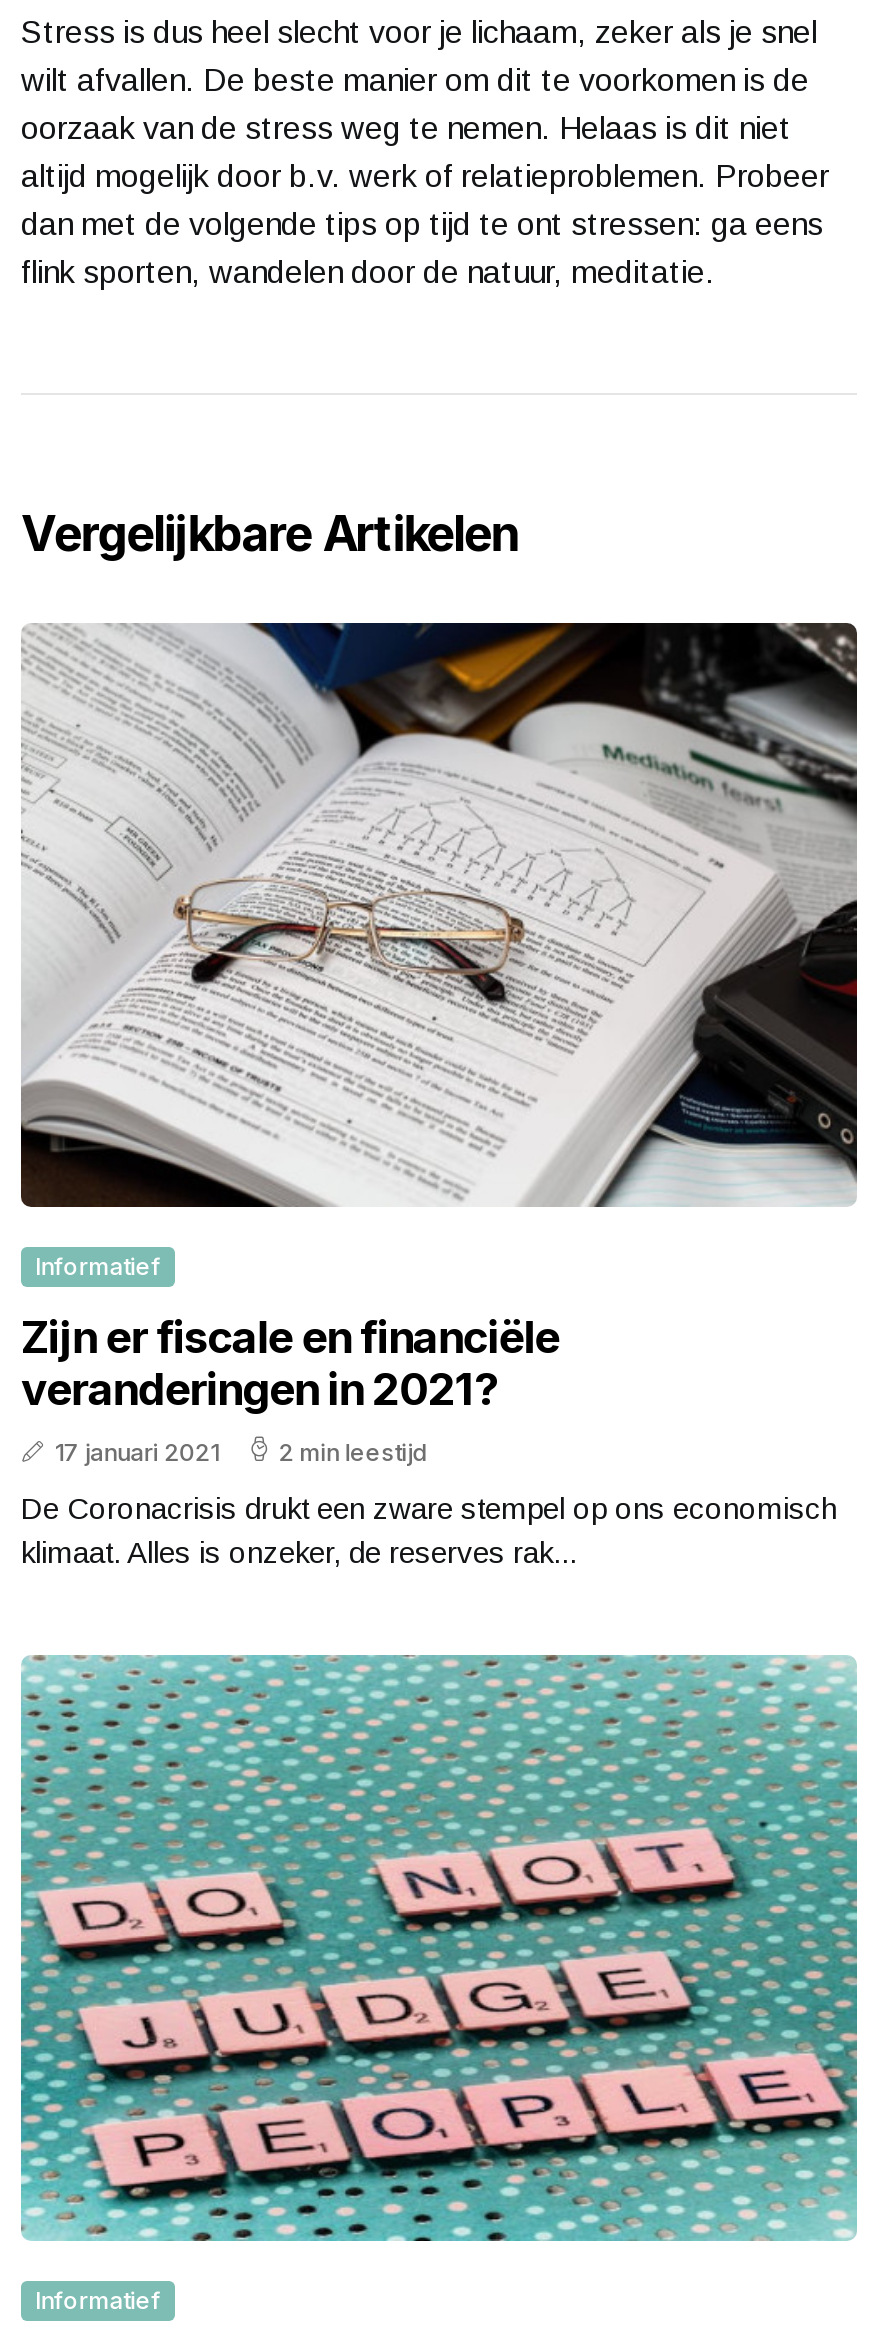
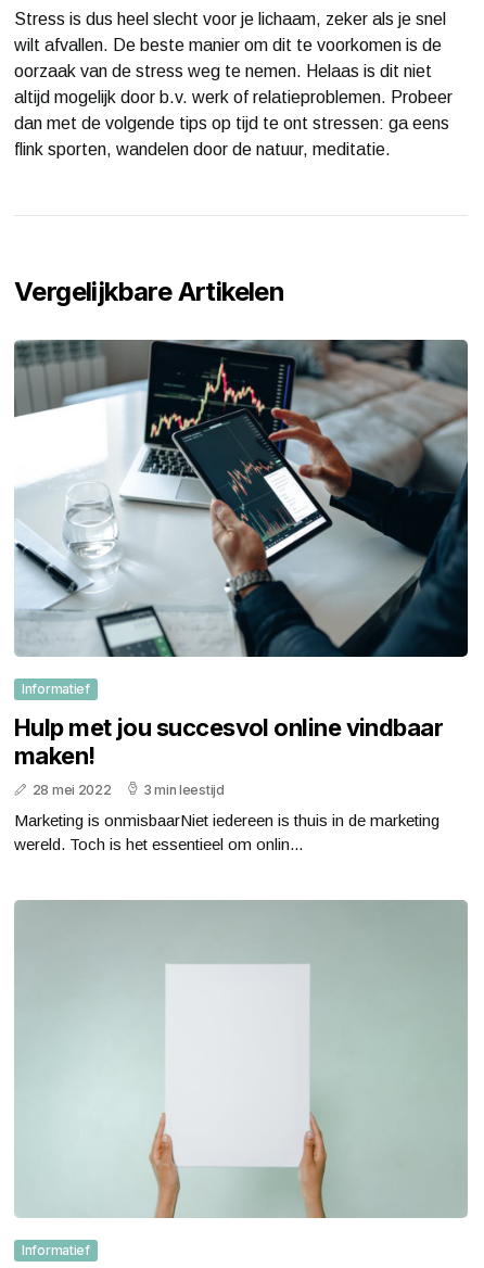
- [image]
+ [image]

- Zijn er fiscale en financiële
- veranderingen in 2021?
- 17 januari 2021
- 2 min leestijd
+ Hulp met jou succesvol online vindbaar
+ maken!
+ 28 mei 2022
+ 3 min leestijd

- De Coronacrisis drukt een zware stempel op ons economisch
- klimaat. Alles is onzeker, de reserves rak...
+ Marketing is onmisbaarNiet iedereen is thuis in de marketing
+ wereld. Toch is het essentieel om onlin...

- [image]
+ [image]
